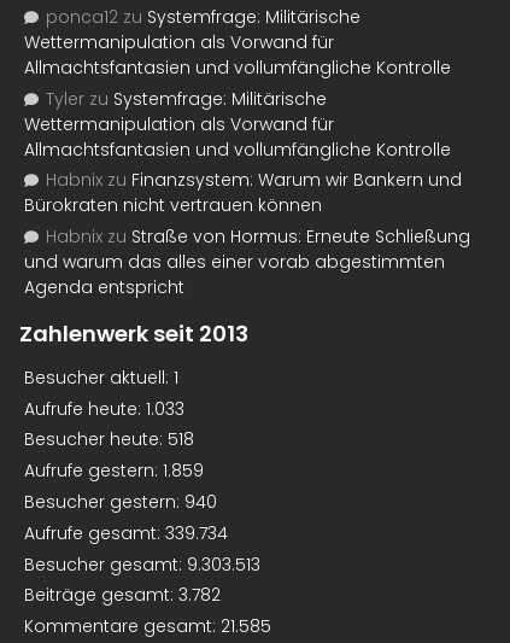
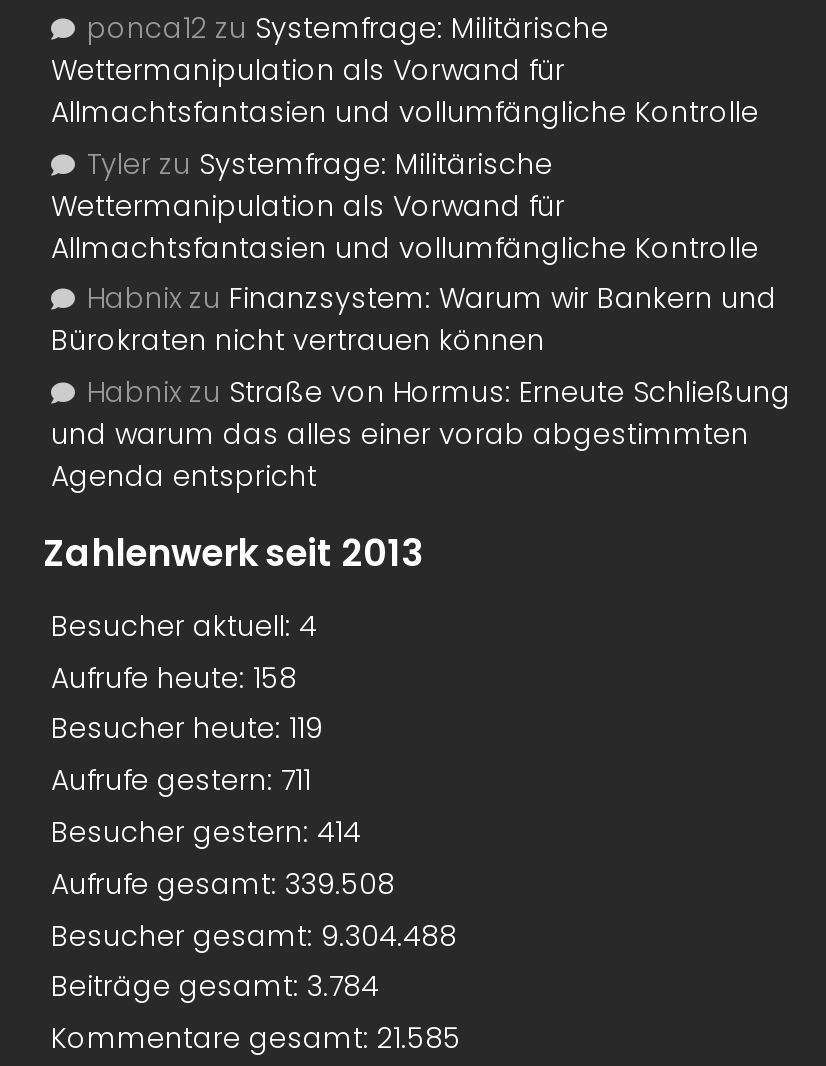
- Besucher aktuell: 1
+ Besucher aktuell: 4

- Aufrufe heute: 1.033
+ Aufrufe heute: 158

- Besucher heute: 518
+ Besucher heute: 119

- Aufrufe gestern: 1.859
+ Aufrufe gestern: 711

- Besucher gestern: 940
+ Besucher gestern: 414

- Aufrufe gesamt: 339.734
+ Aufrufe gesamt: 339.508

- Besucher gesamt: 9.303.513
+ Besucher gesamt: 9.304.488

- Beiträge gesamt: 3.782
+ Beiträge gesamt: 3.784
